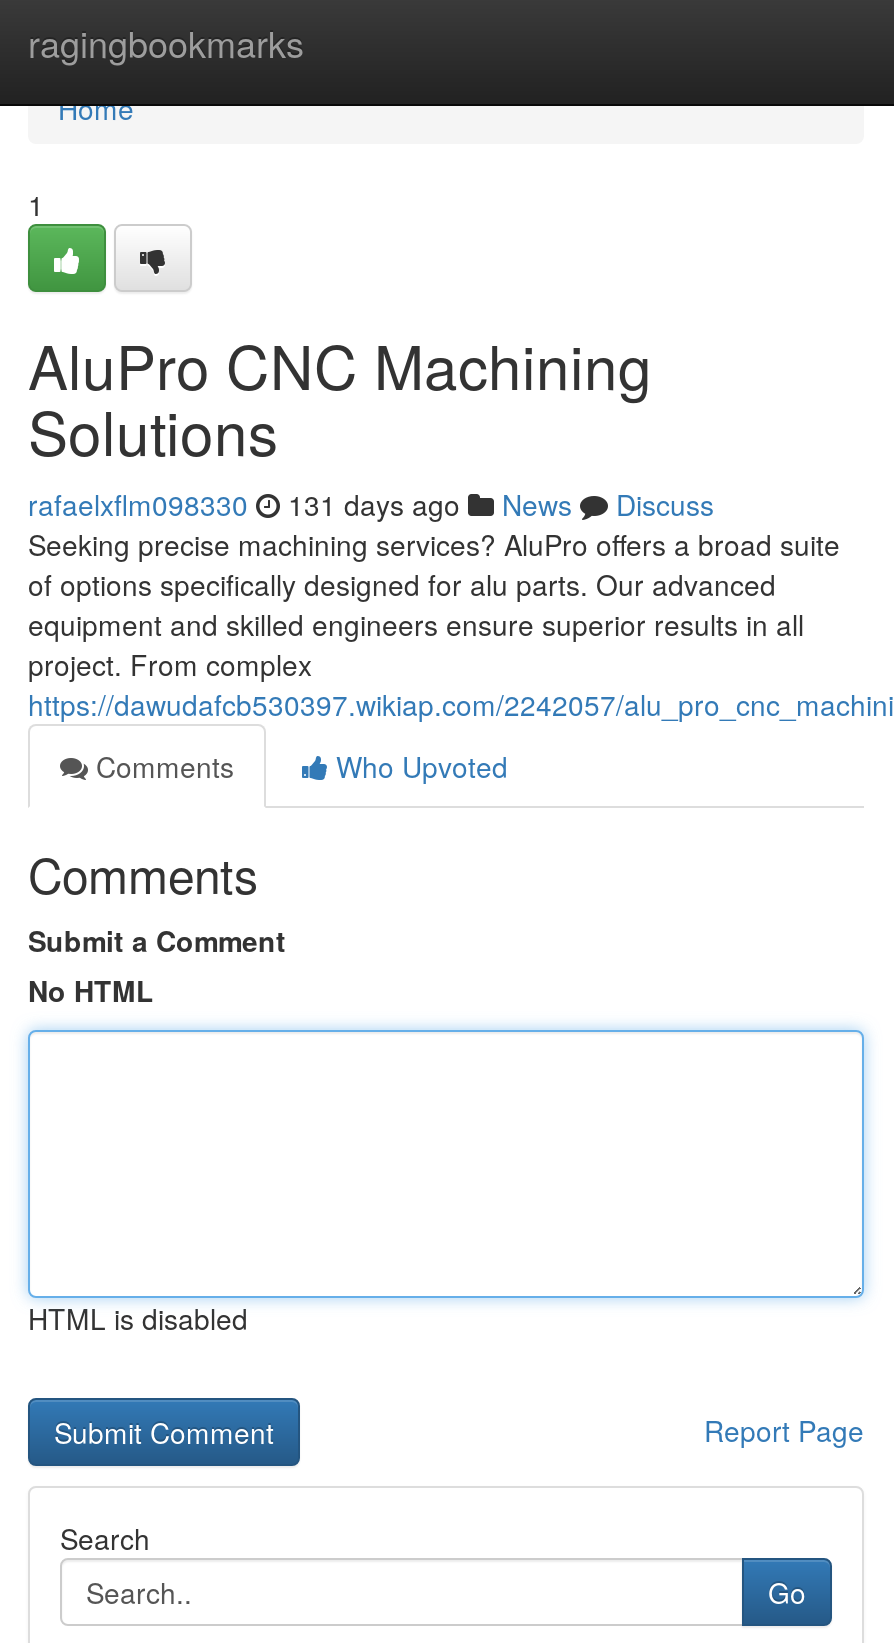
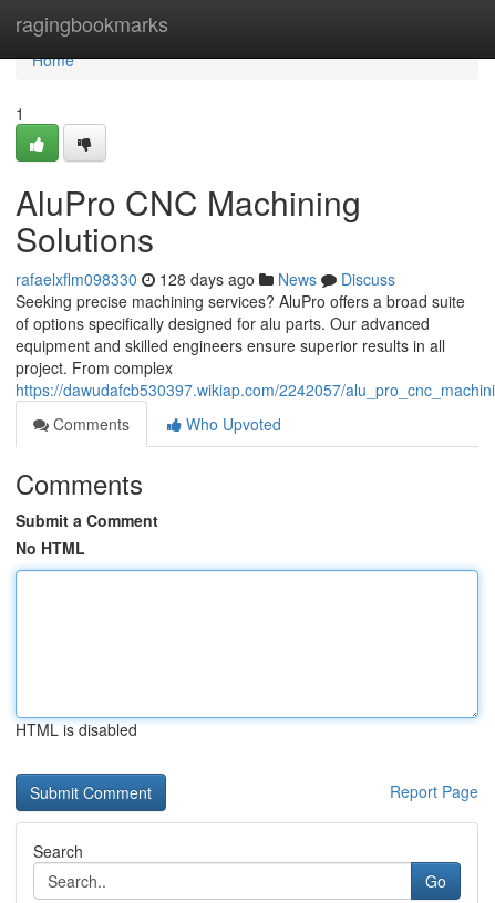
- rafaelxflm098330 131 days ago News Discuss
+ rafaelxflm098330 128 days ago News Discuss
